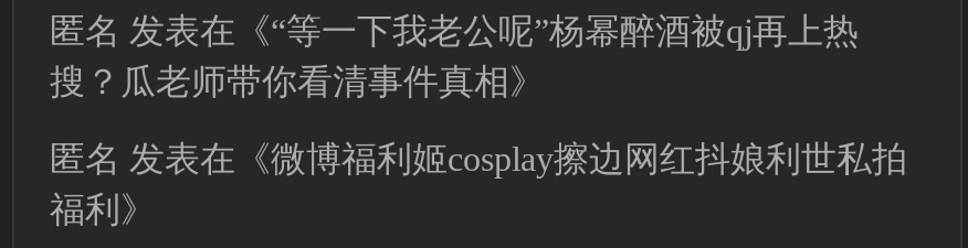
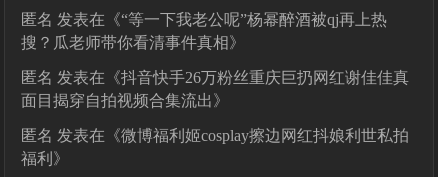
+ 匿名发表在《抖音快手26万粉丝重庆巨扔网红谢佳佳真
+ 面目揭穿自拍视频合集流出》
